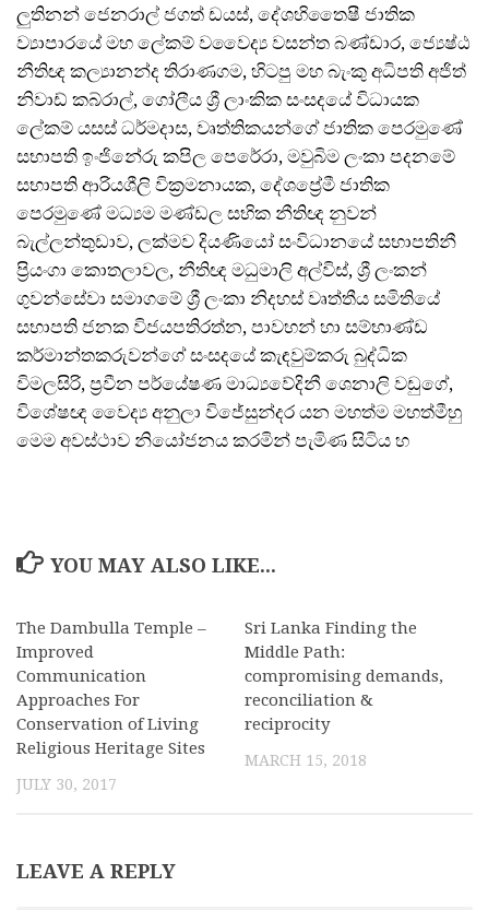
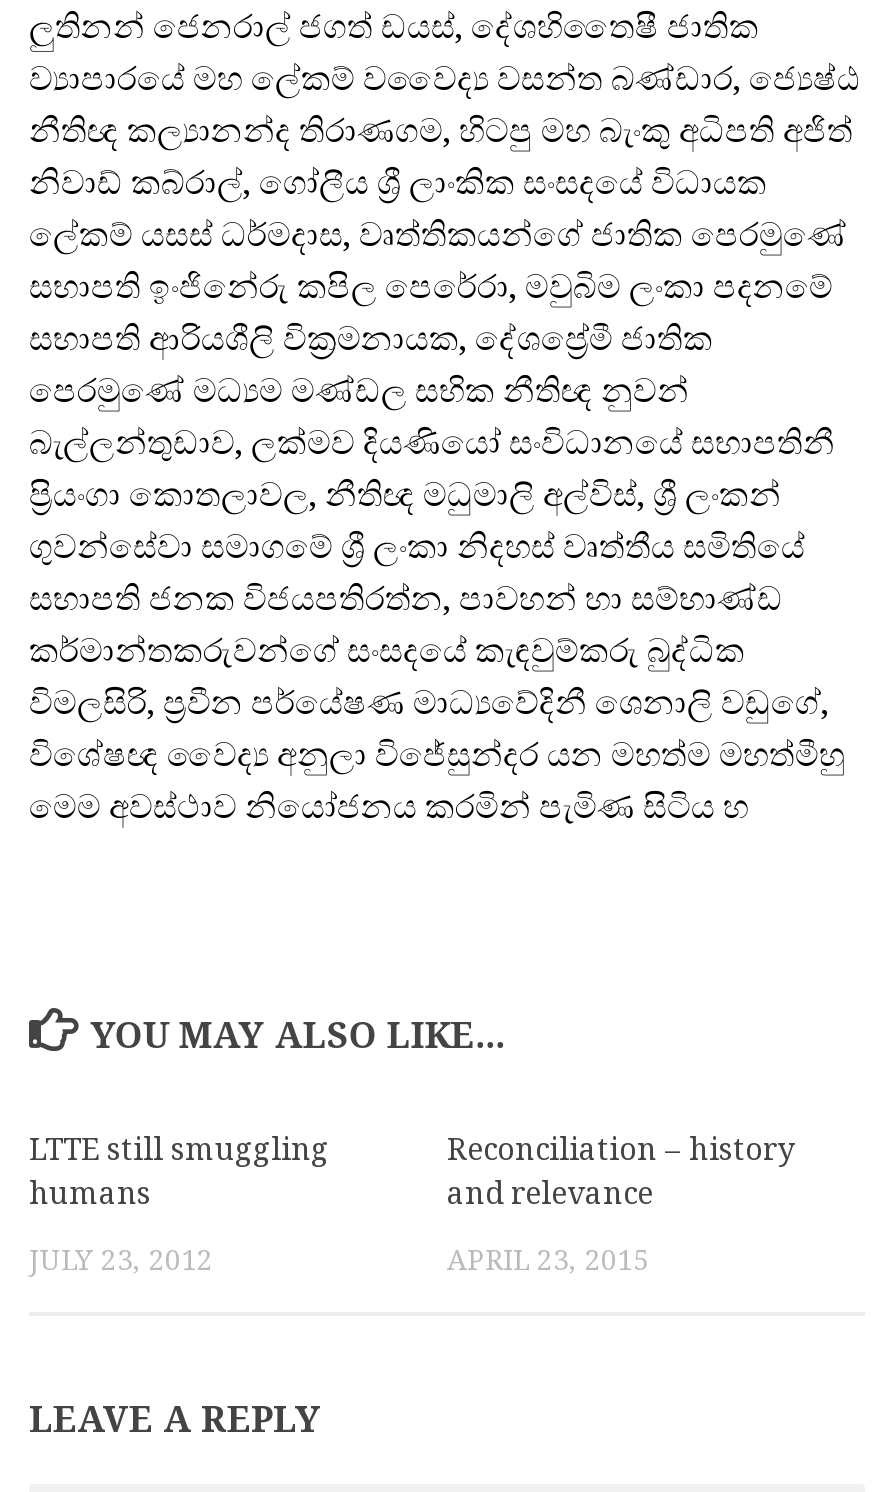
- The Dambulla Temple –
- Improved
- Communication
- Approaches For
- Conservation of Living
- Religious Heritage Sites
+ LTTE still smuggling
+ humans

- Sri Lanka Finding the
- Middle Path:
- compromising demands,
- reconciliation &
- reciprocity
+ Reconciliation – history
+ and relevance

- MARCH 15, 2018
+ APRIL 23, 2015

- JULY 30, 2017
+ JULY 23, 2012
